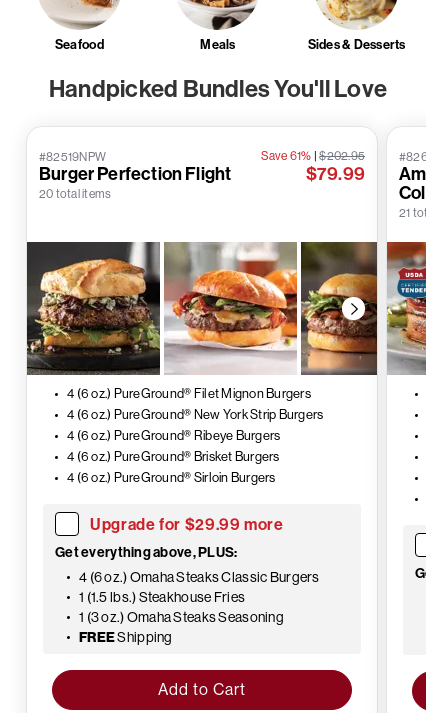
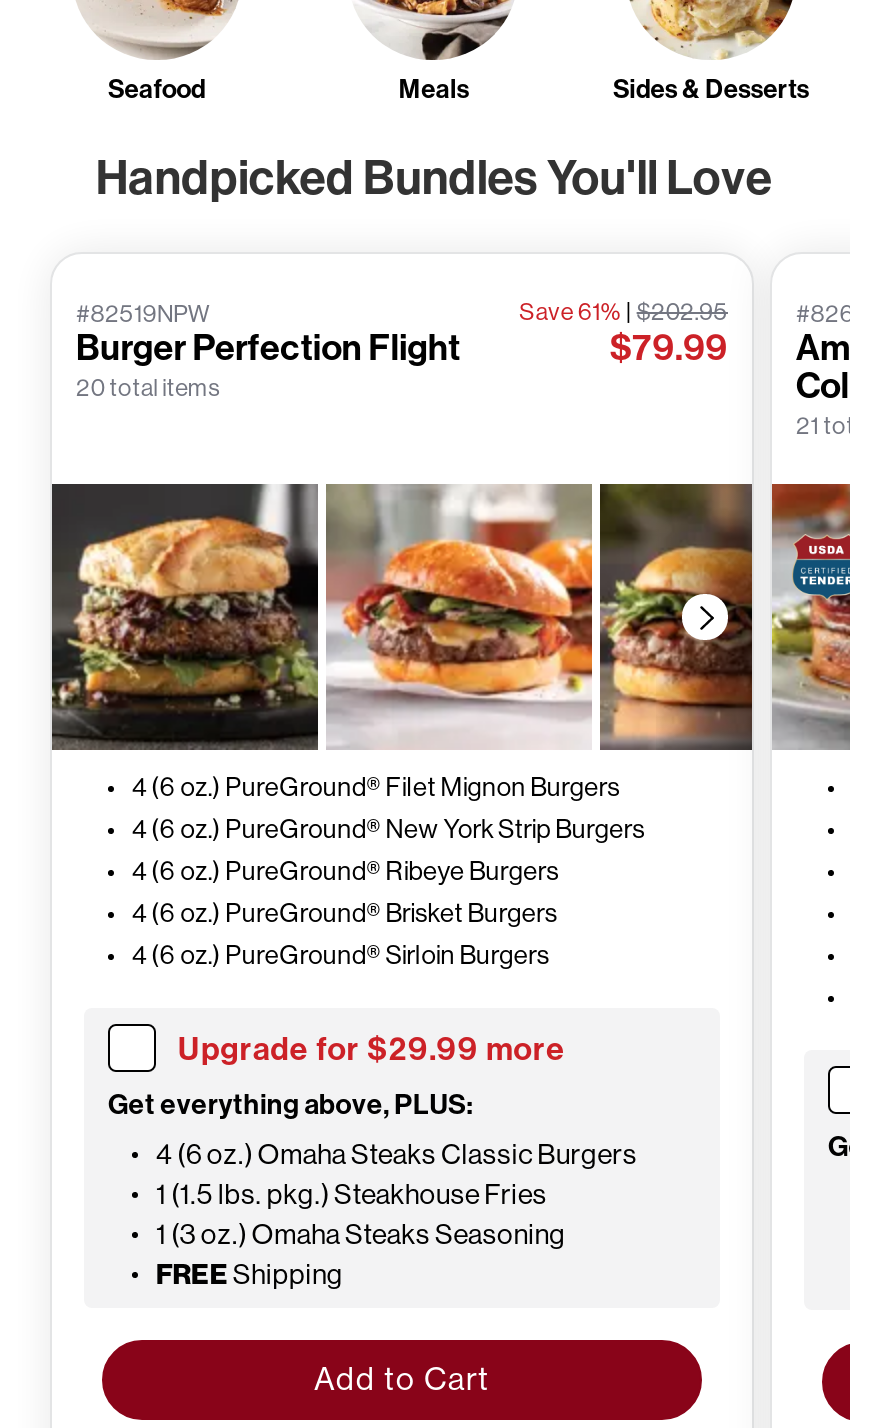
- 1 (1.5 lbs.) Steakhouse Fries
+ 1 (1.5 lbs. pkg.) Steakhouse Fries
